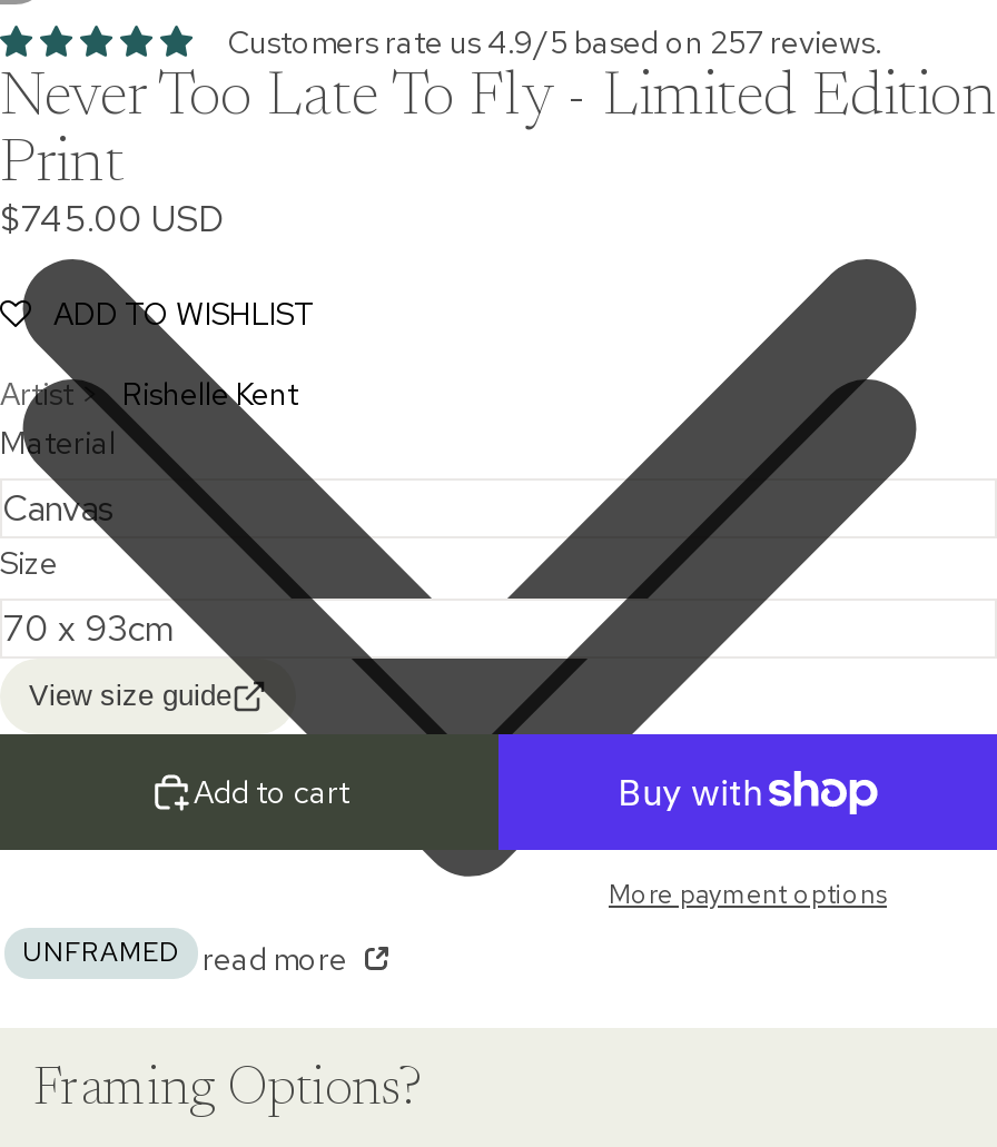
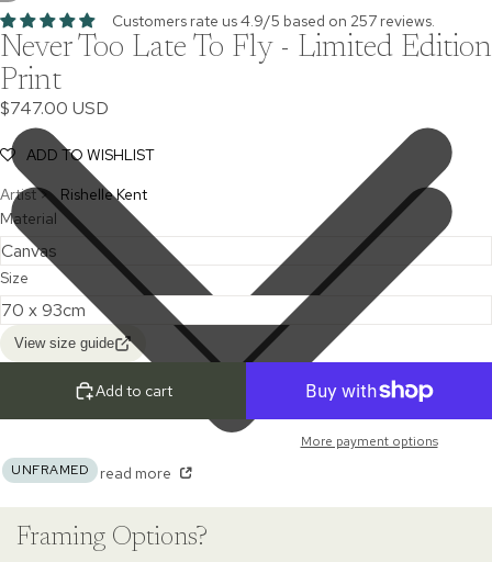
- $745.00 USD
+ $747.00 USD
